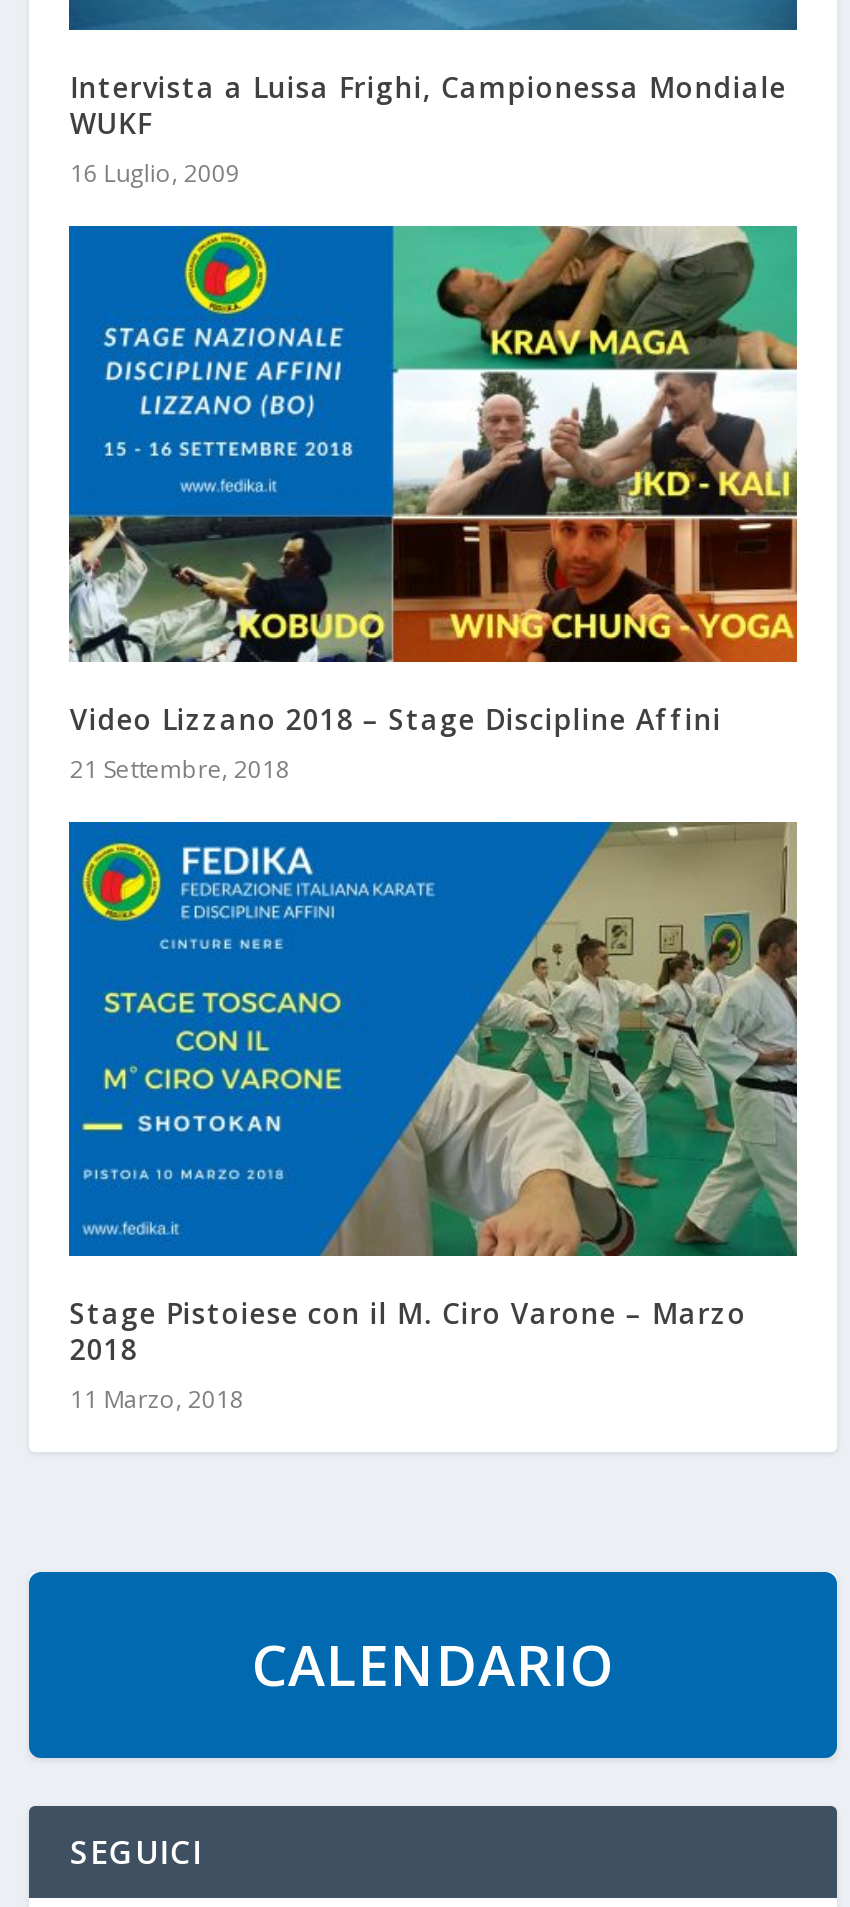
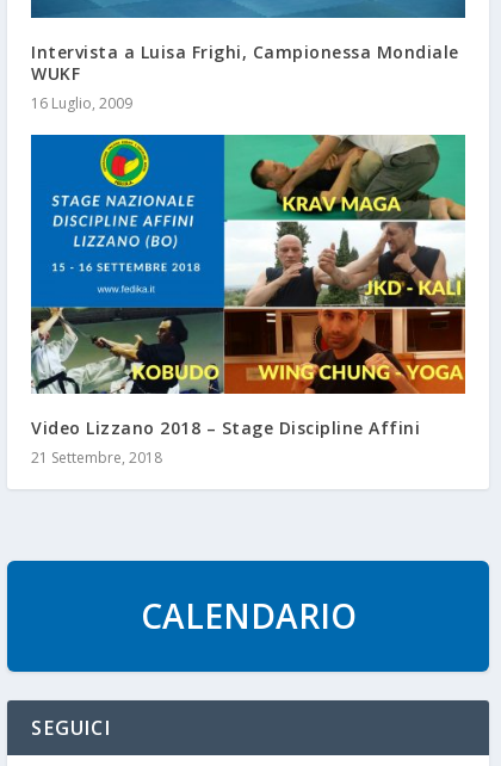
- [image]
- Stage Pistoiese con il M. Ciro Varone – Marzo
- 2018
- 11 Marzo, 2018
